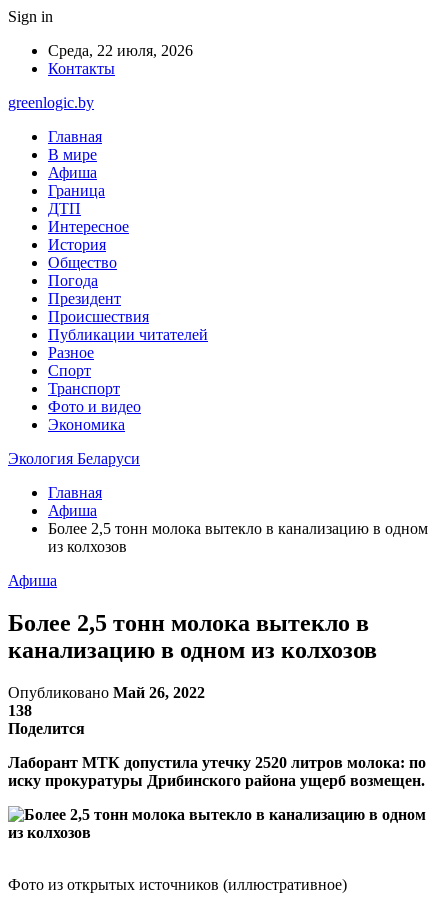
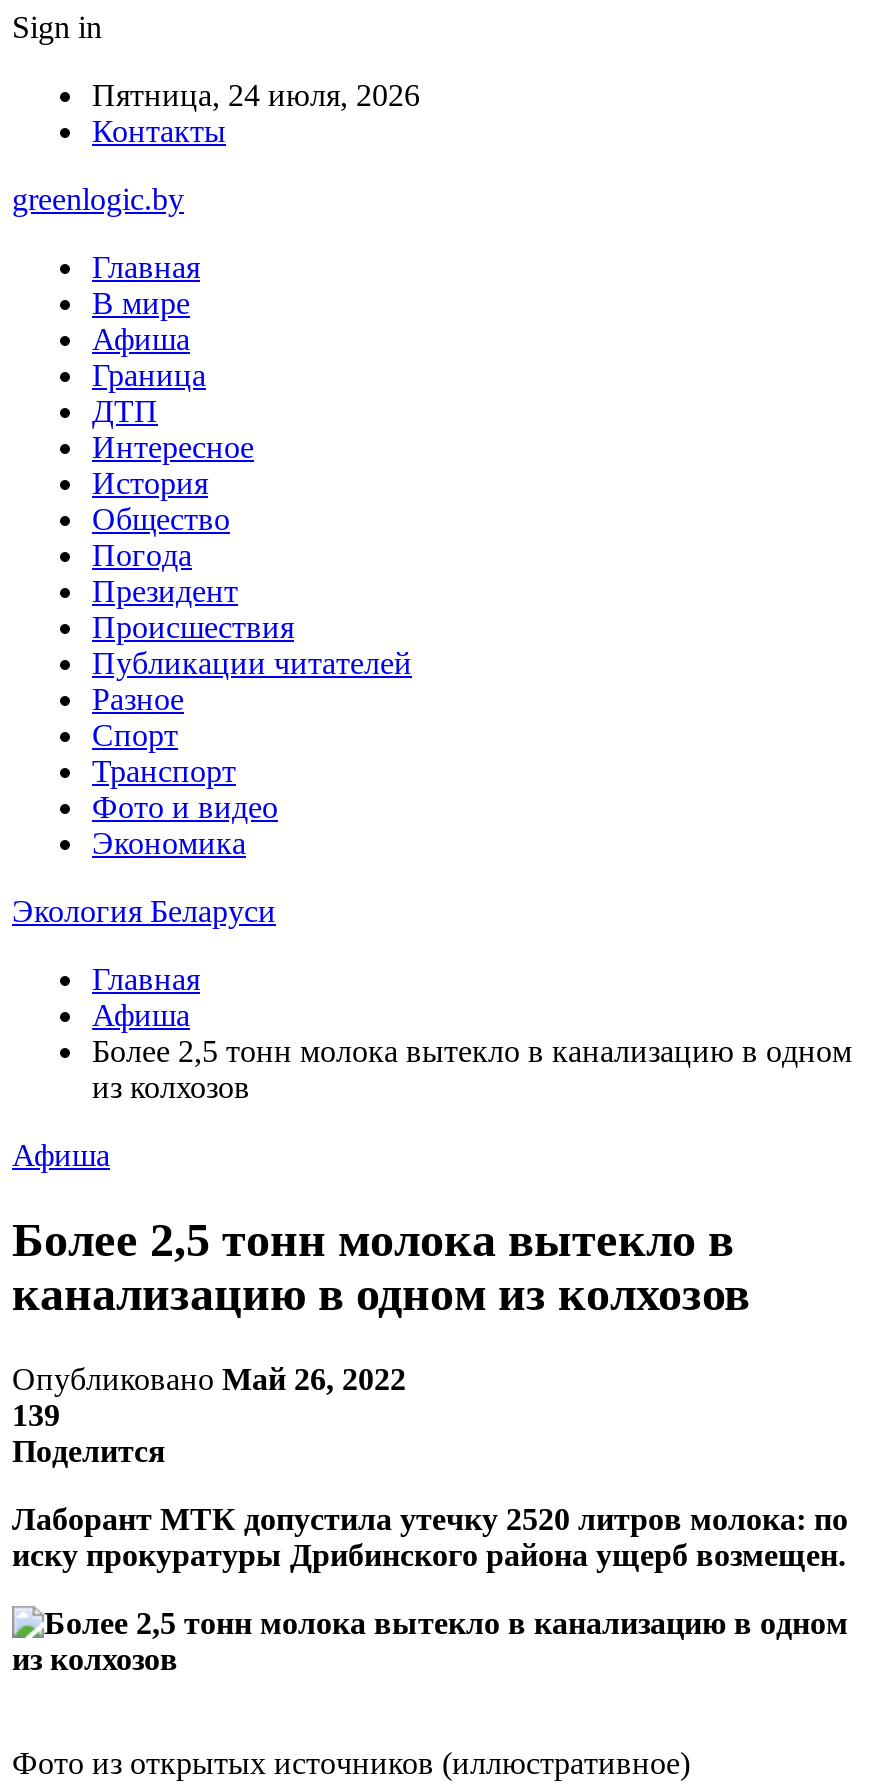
- Среда, 22 июля, 2026
+ Пятница, 24 июля, 2026

- 138
+ 139
